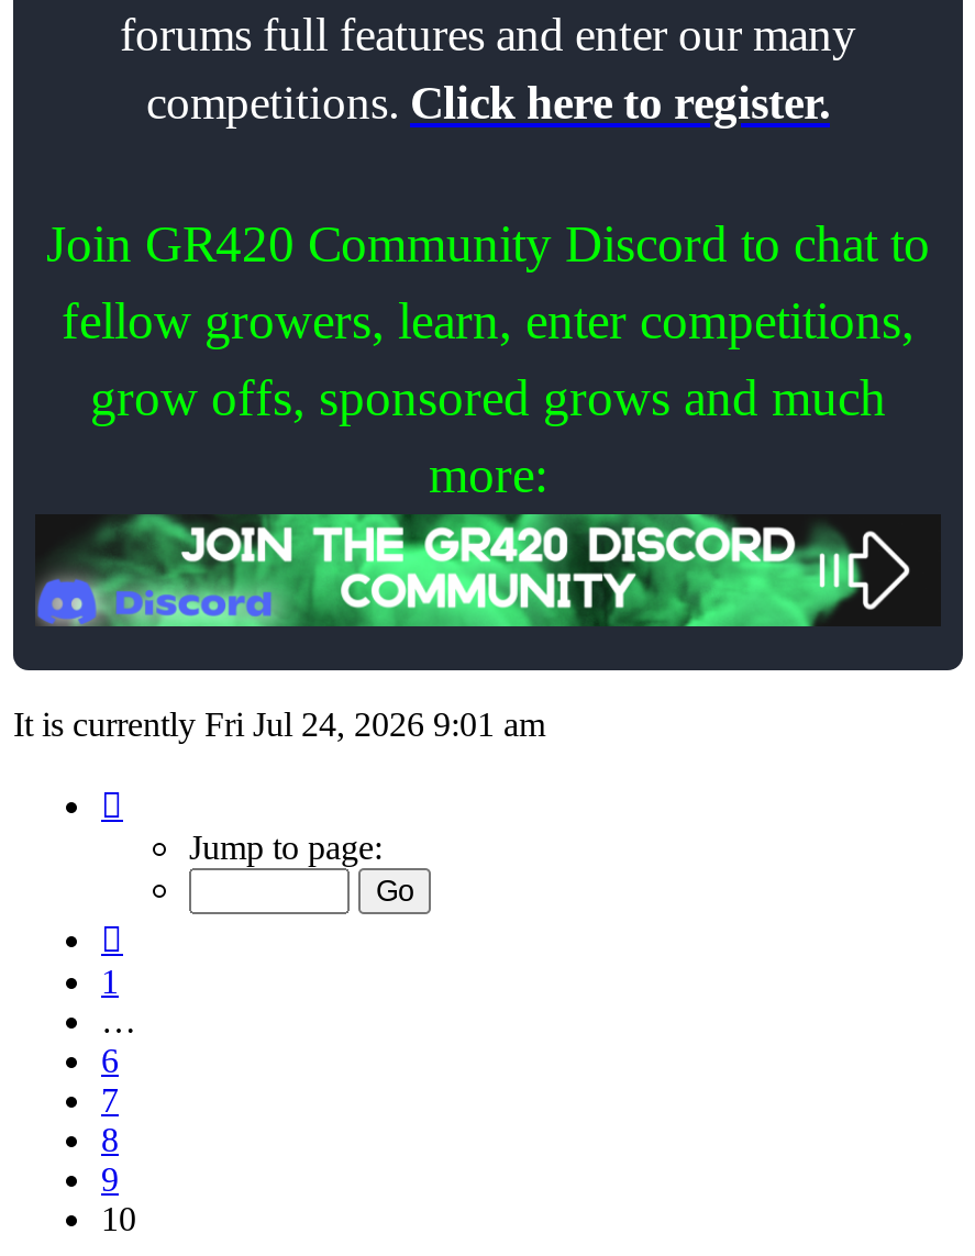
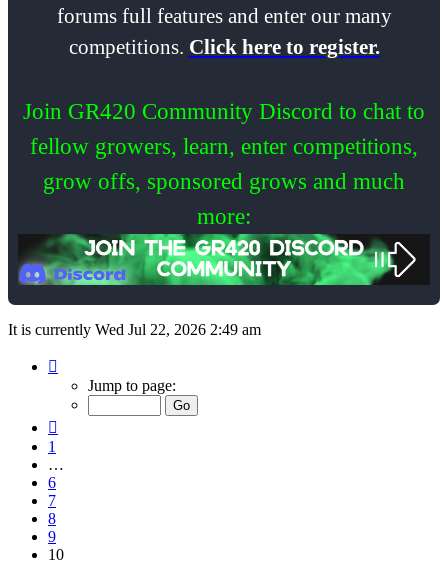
- It is currently Fri Jul 24, 2026 9:01 am
+ It is currently Wed Jul 22, 2026 2:49 am
